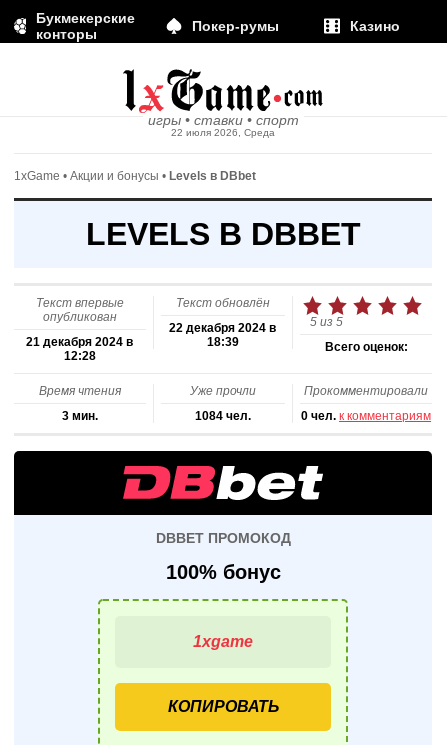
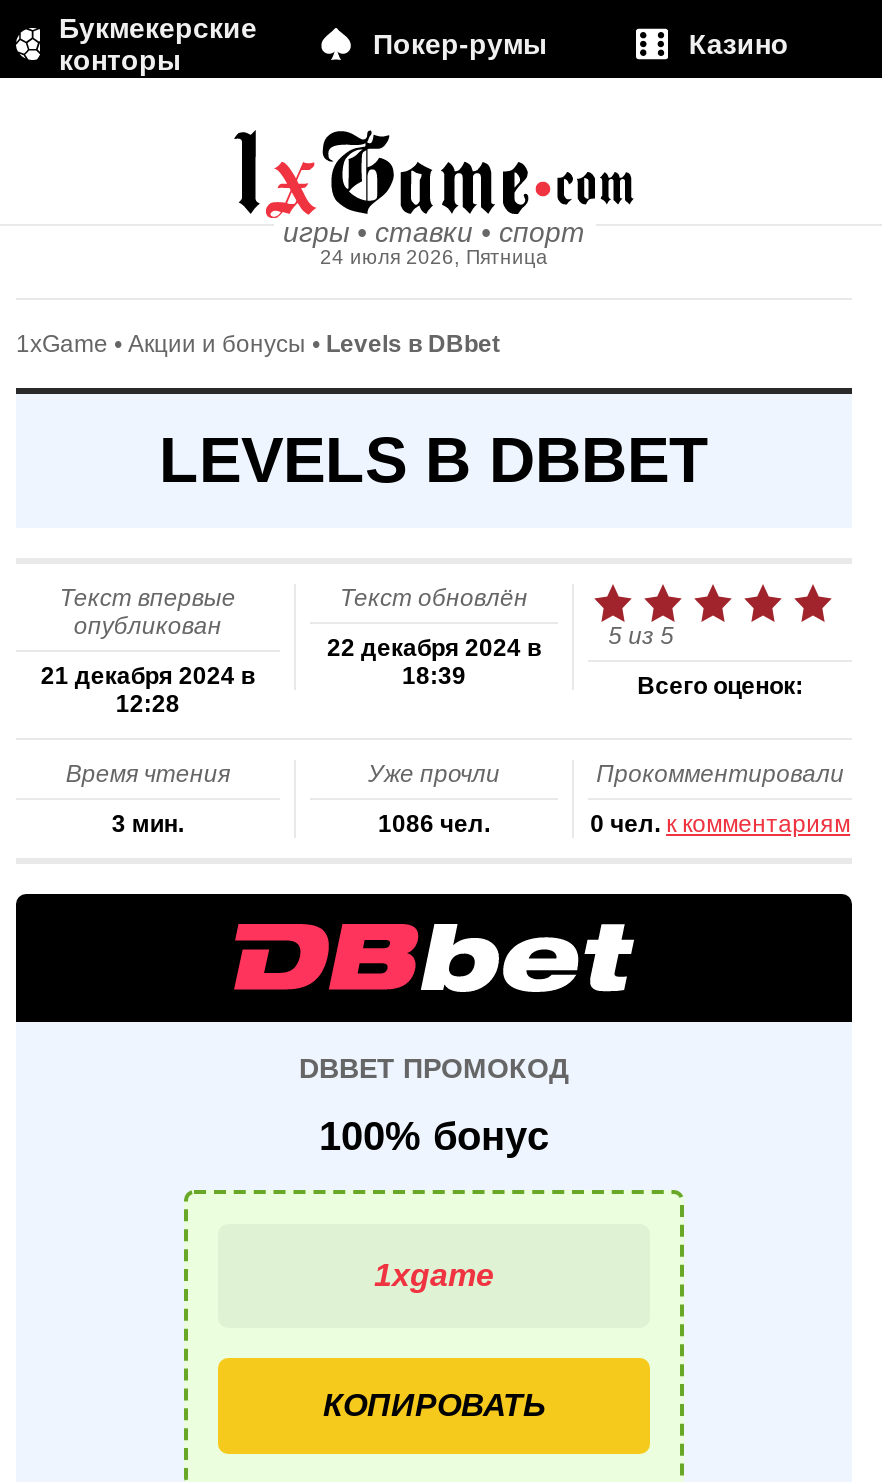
- 22 июля 2026, Среда
+ 24 июля 2026, Пятница

- 1084 чел.
+ 1086 чел.
